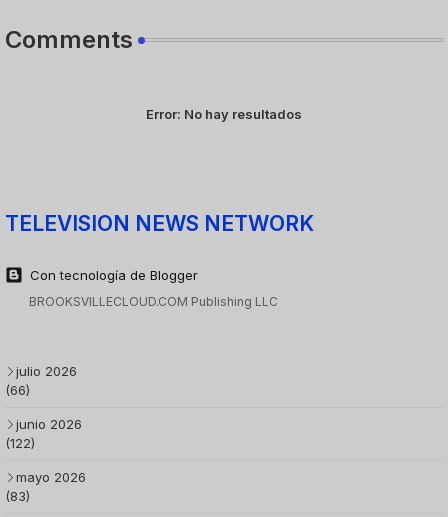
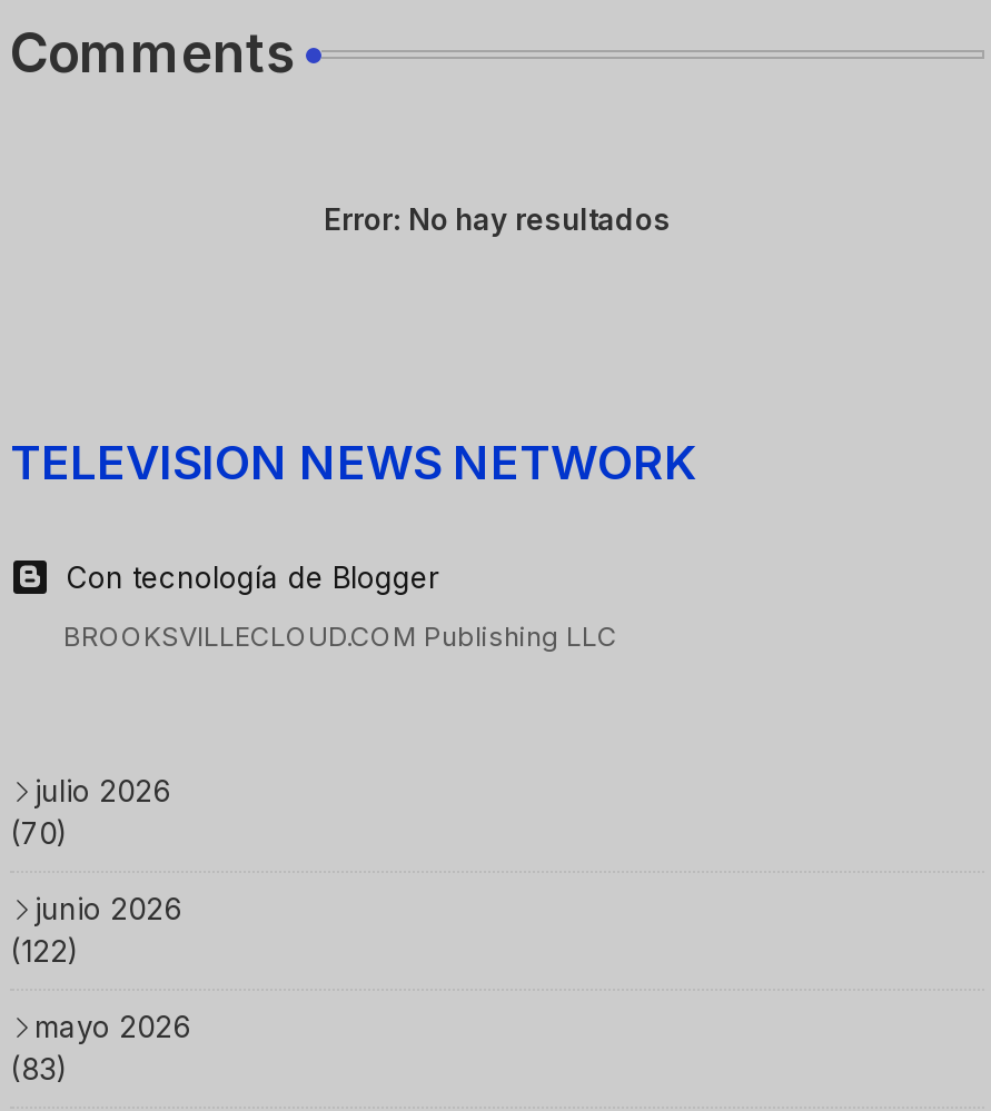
- (66)
+ (70)
